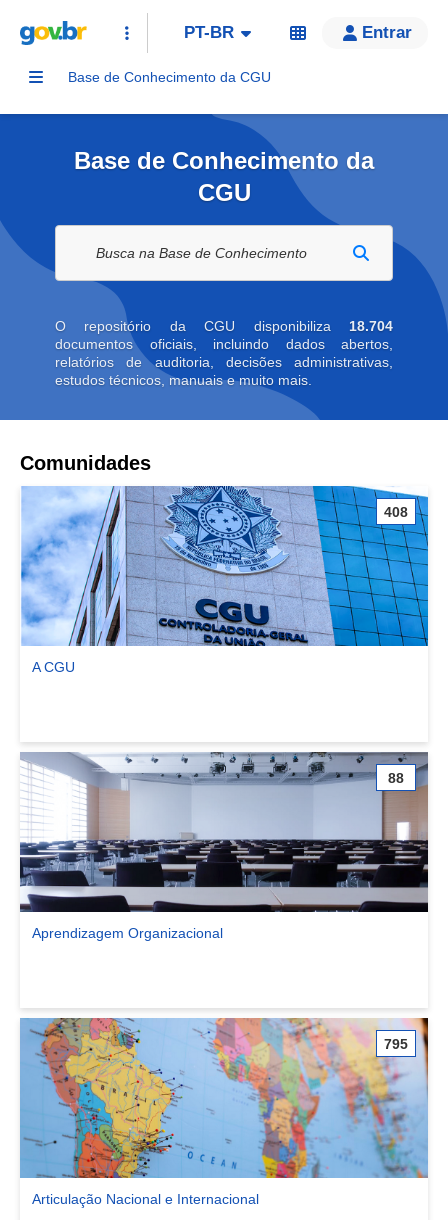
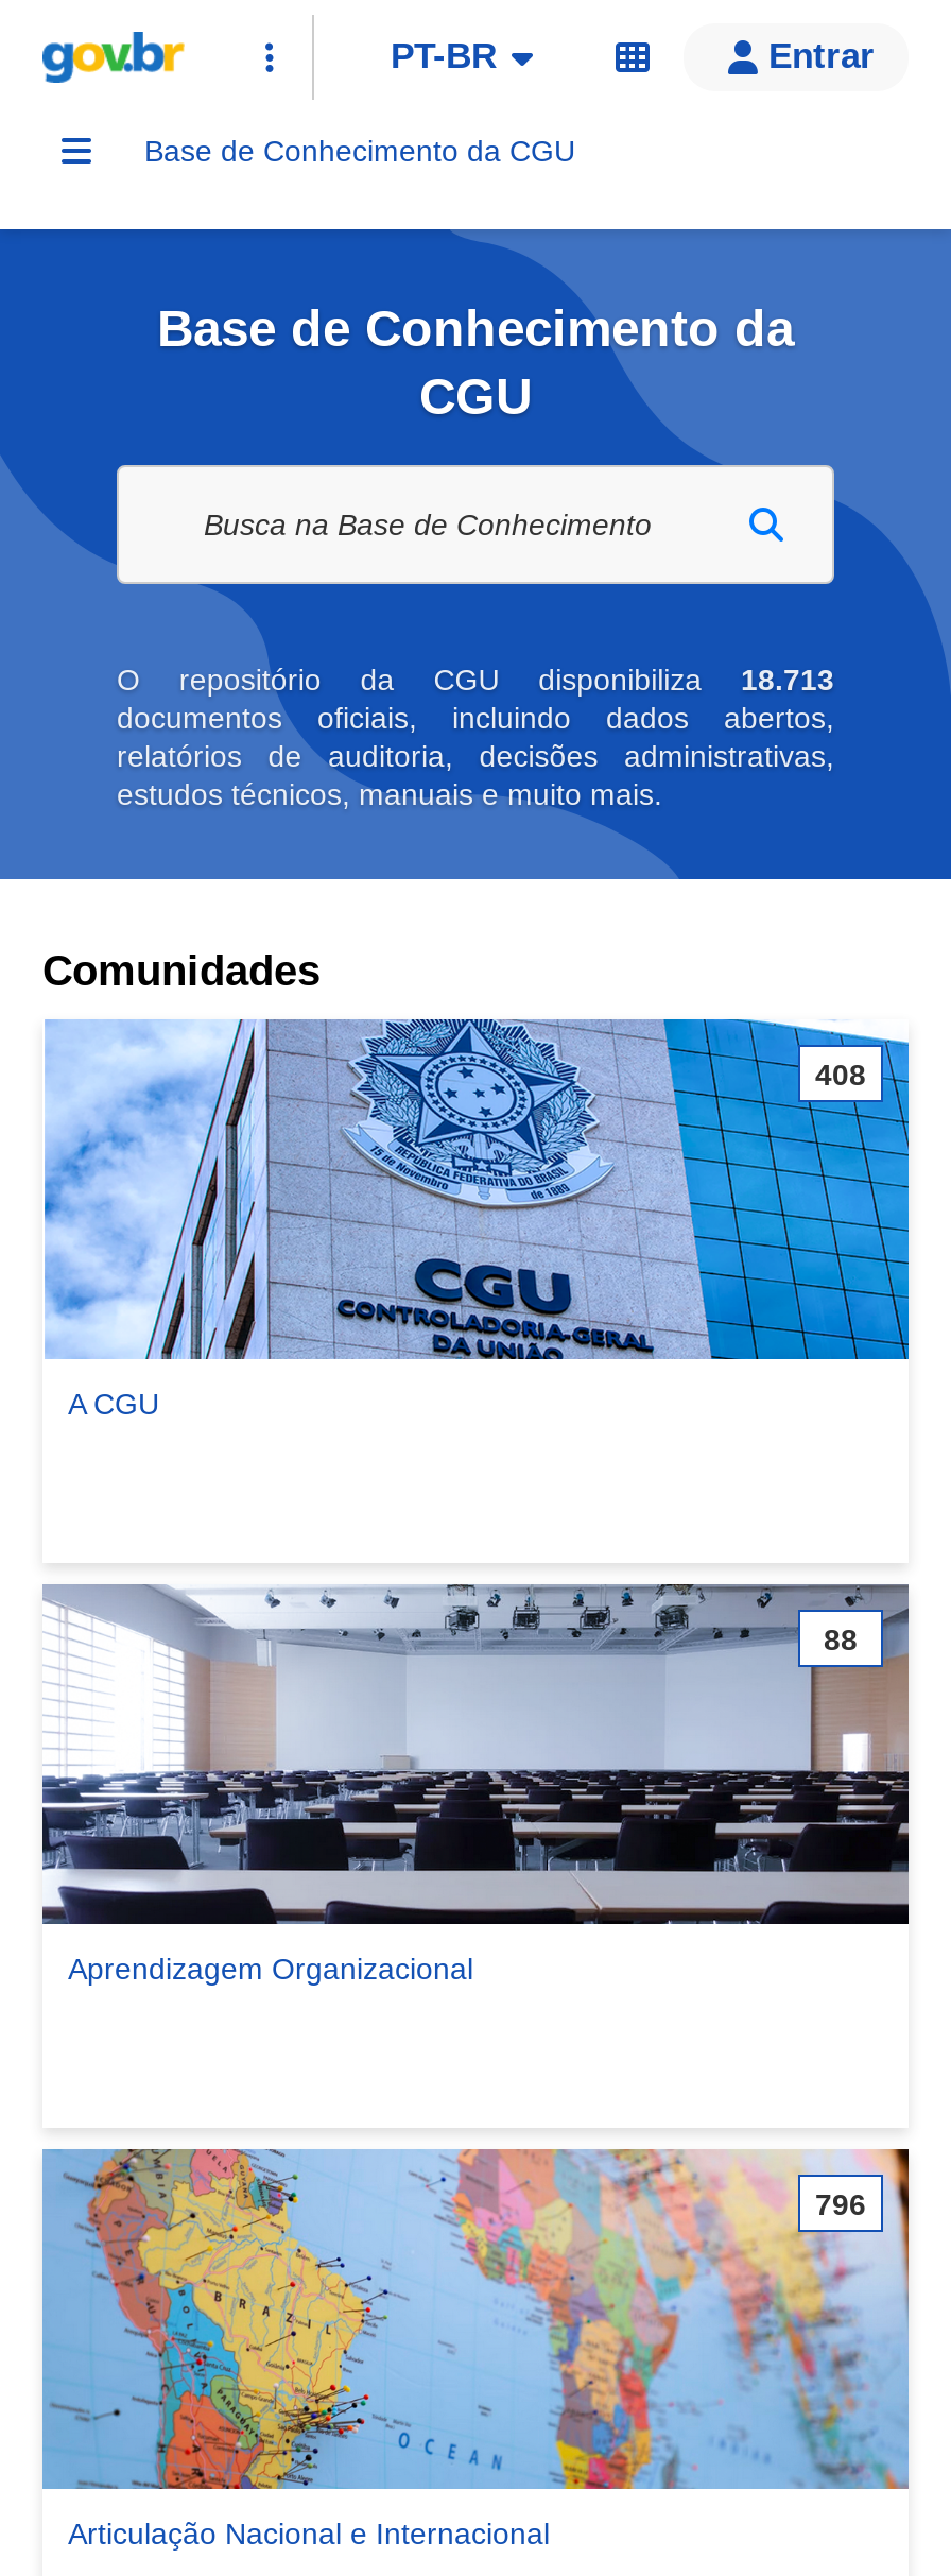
- O repositório da CGU disponibiliza 18.704
+ O repositório da CGU disponibiliza 18.713

- 795
+ 796
